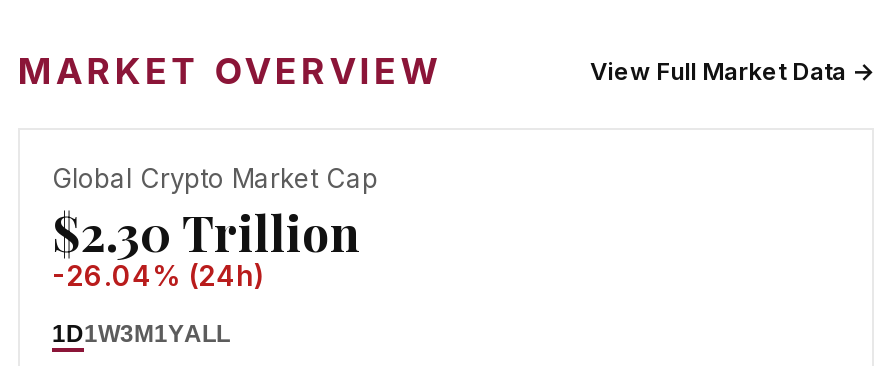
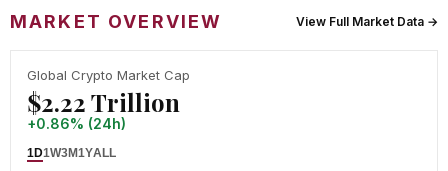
- $2.30 Trillion
+ $2.22 Trillion

- -26.04% (24h)
+ +0.86% (24h)
